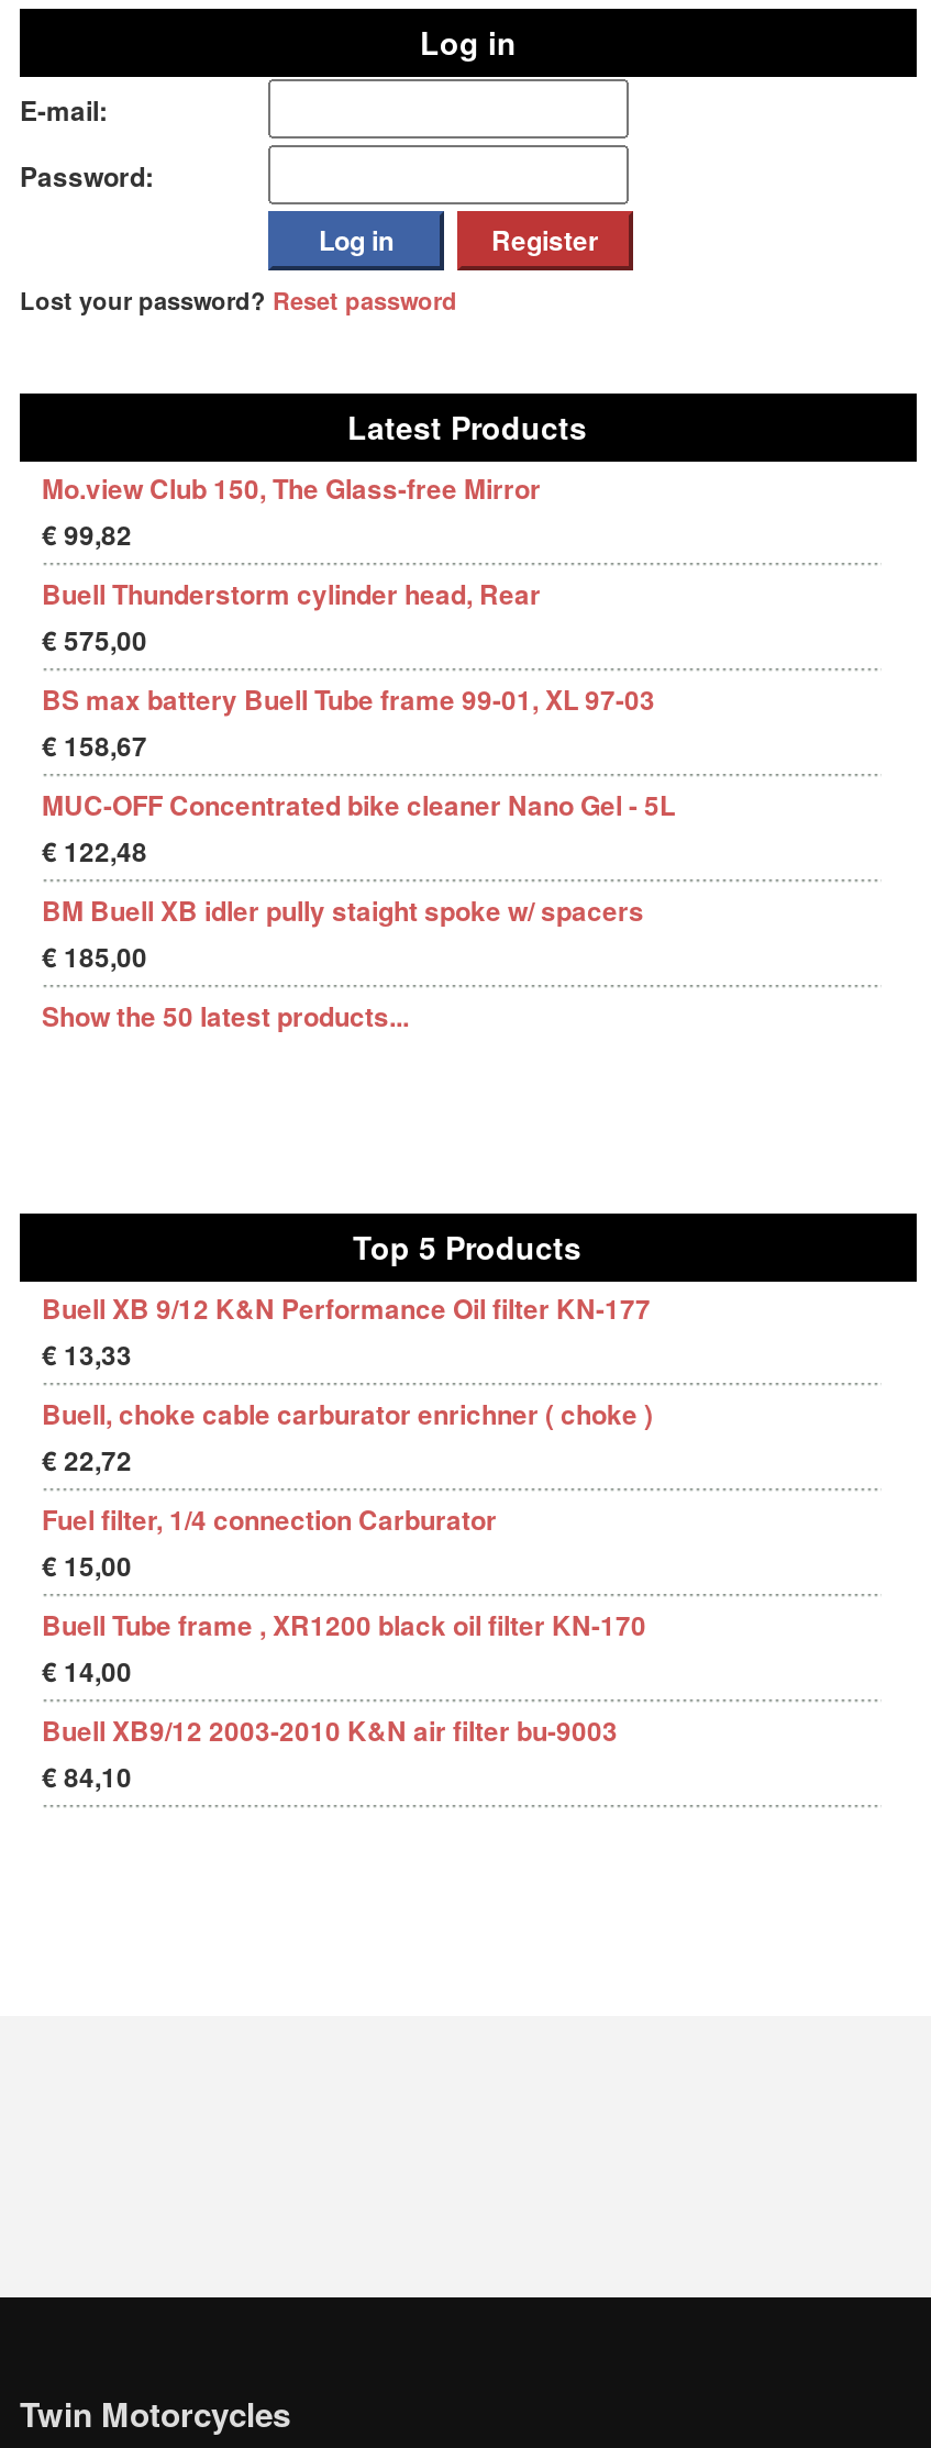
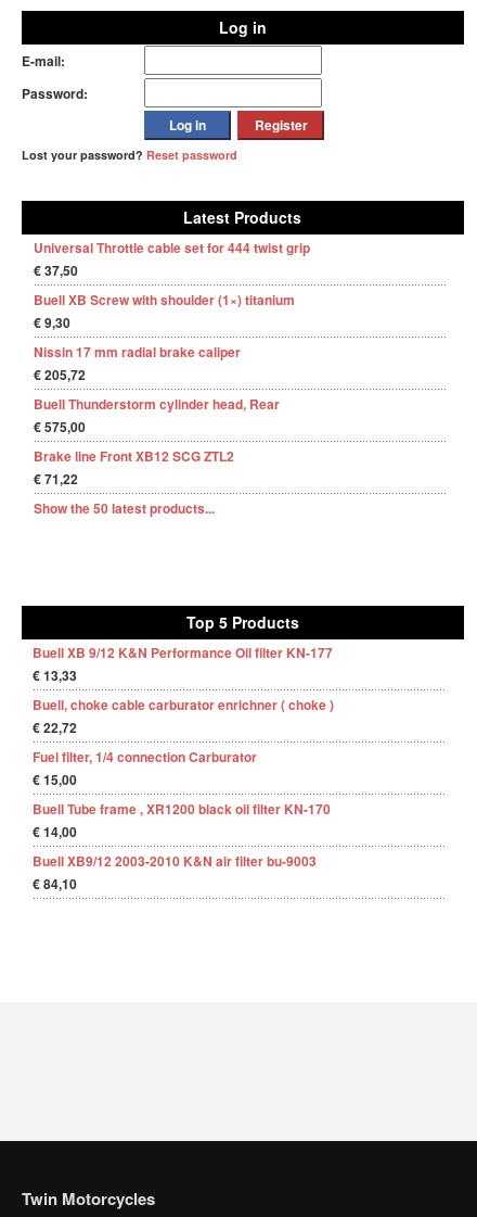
- Mo.view Club 150, The Glass-free Mirror
- € 99,82
+ Universal Throttle cable set for 444 twist grip
+ € 37,50
+ Buell XB Screw with shoulder (1×) titanium
+ € 9,30
+ Nissin 17 mm radial brake caliper
+ € 205,72

moved down: Buell Thunderstorm cylinder head, Rear | € 575,00

- BS max battery Buell Tube frame 99-01, XL 97-03
- € 158,67
- MUC-OFF Concentrated bike cleaner Nano Gel - 5L
- € 122,48
- BM Buell XB idler pully staight spoke w/ spacers
- € 185,00
+ Brake line Front XB12 SCG ZTL2
+ € 71,22
